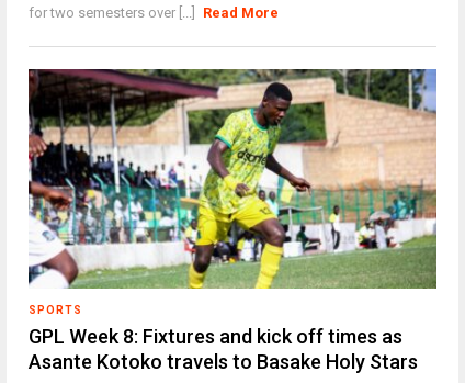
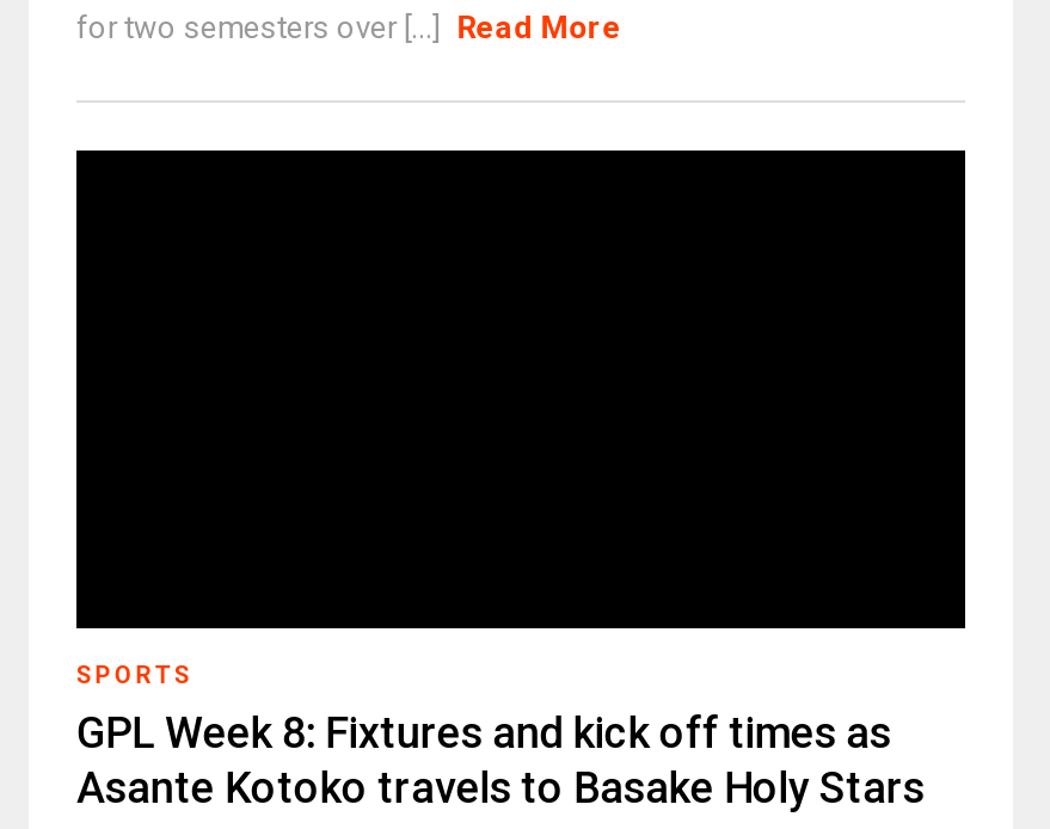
- [image]
